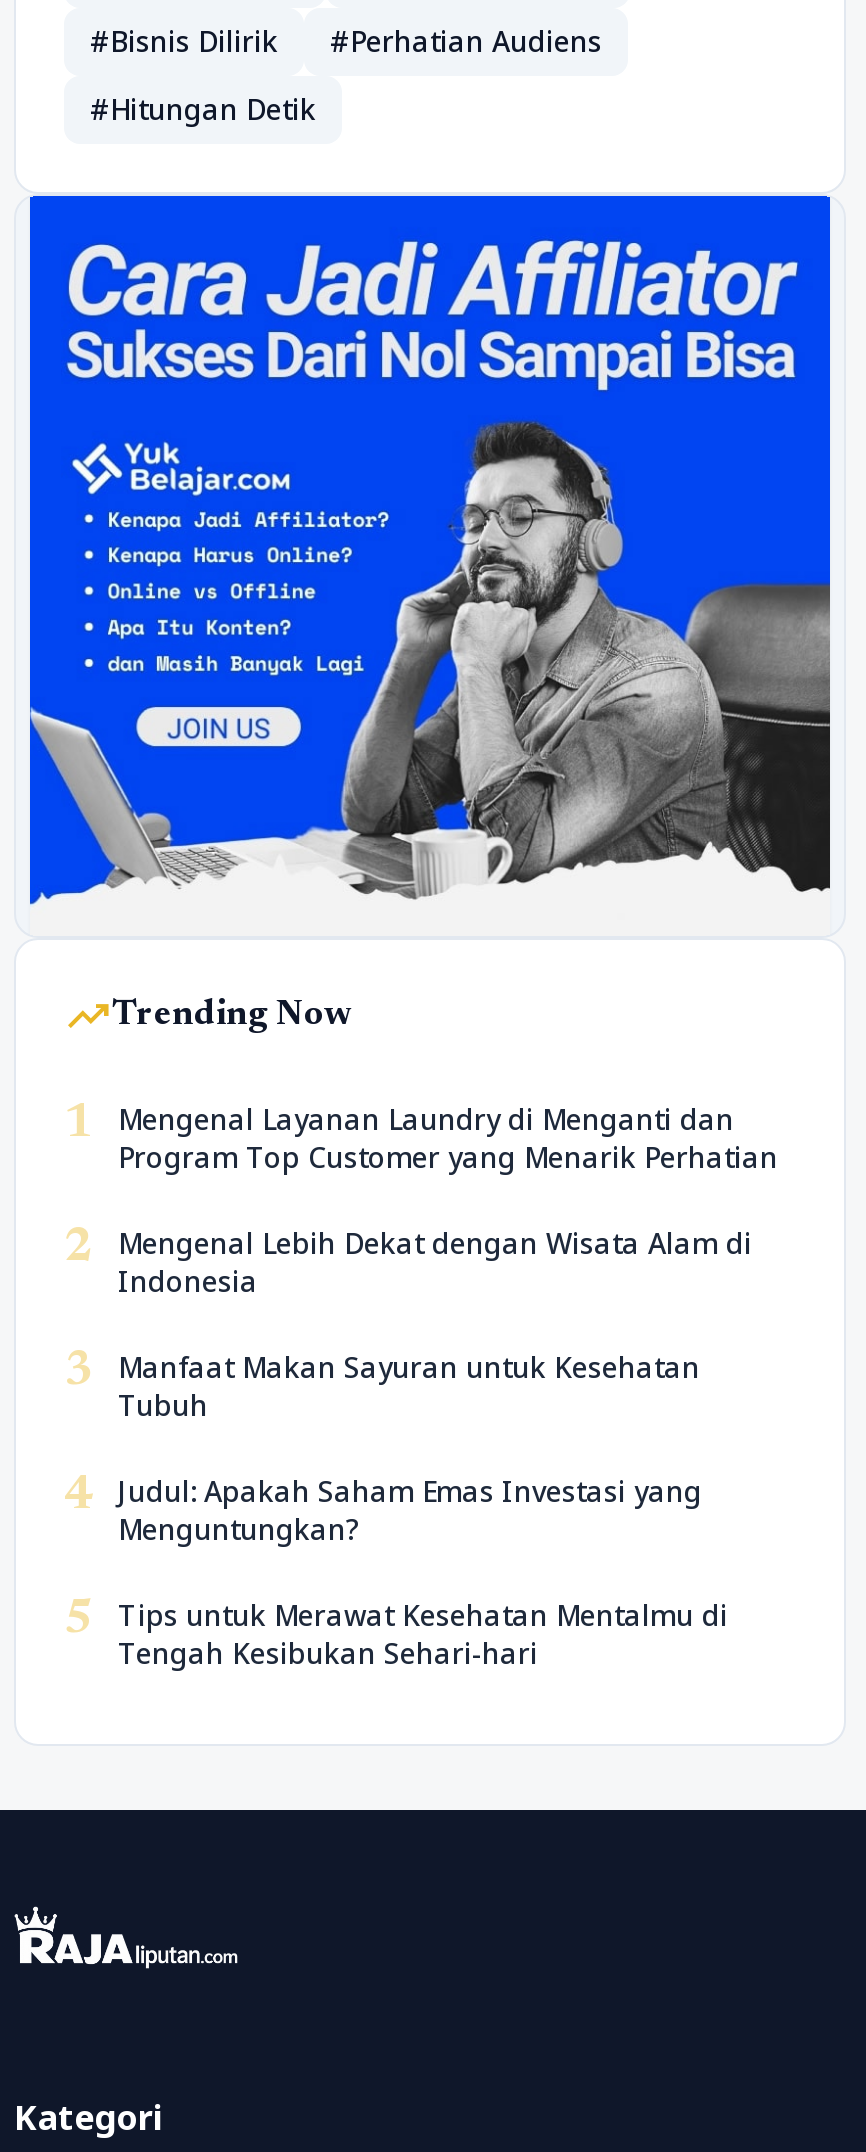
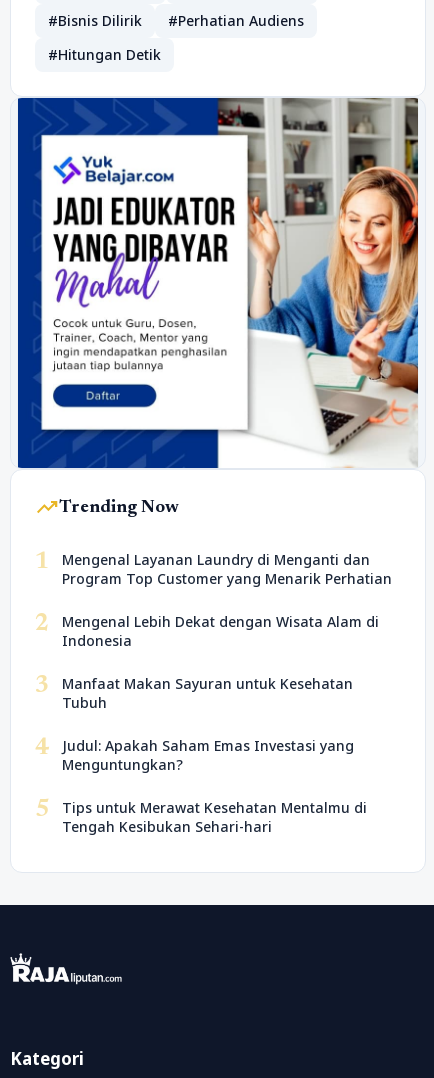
- [image]
+ [image]
